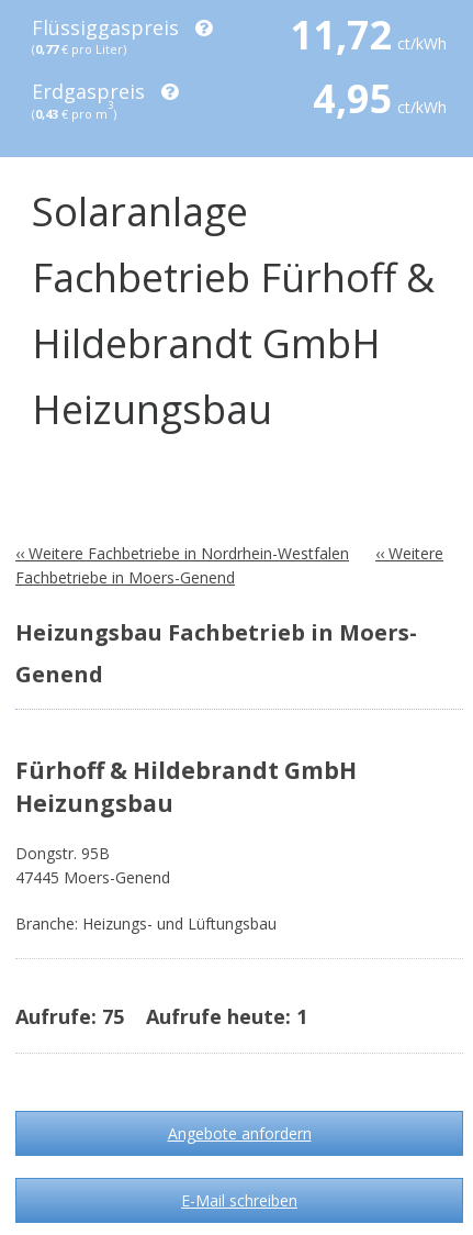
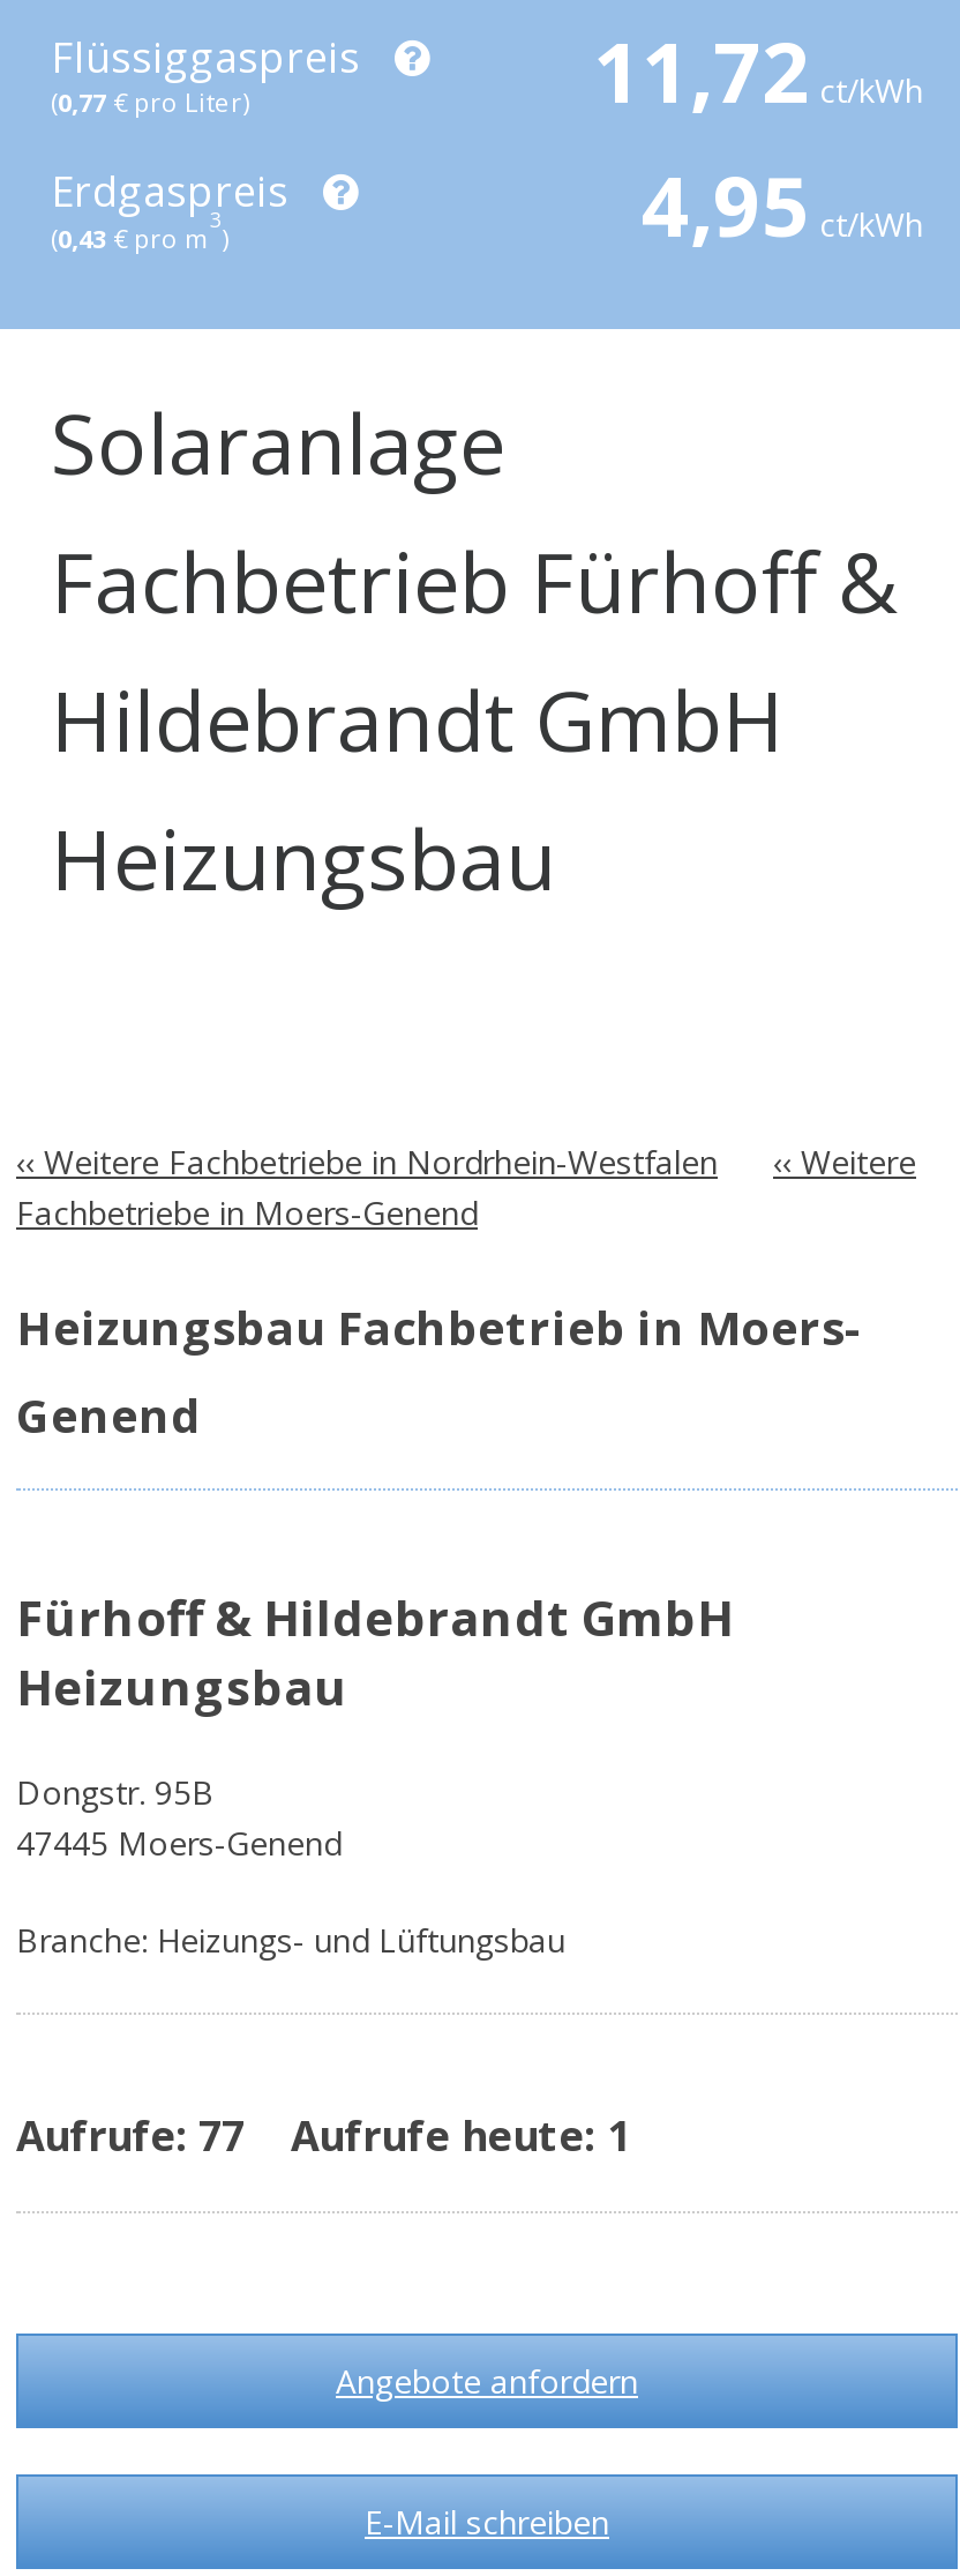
- Aufrufe: 75 Aufrufe heute: 1
+ Aufrufe: 77 Aufrufe heute: 1
